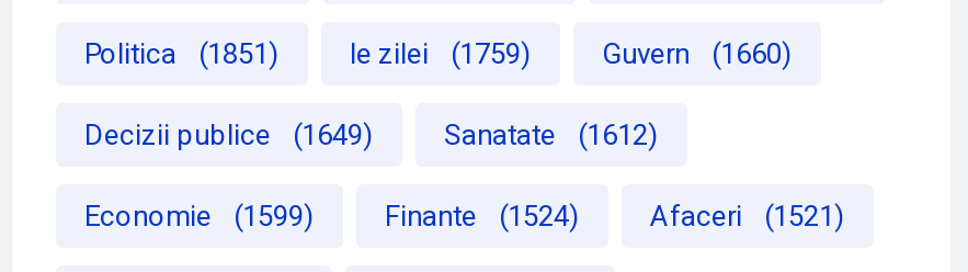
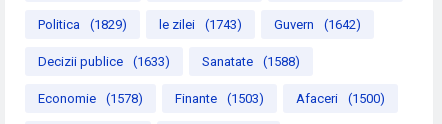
- Politica (1851)
+ Politica (1829)

- le zilei (1759)
+ le zilei (1743)

- Guvern (1660)
+ Guvern (1642)

- Decizii publice (1649)
+ Decizii publice (1633)

- Sanatate (1612)
+ Sanatate (1588)

- Economie (1599)
+ Economie (1578)

- Finante (1524)
+ Finante (1503)

- Afaceri (1521)
+ Afaceri (1500)
